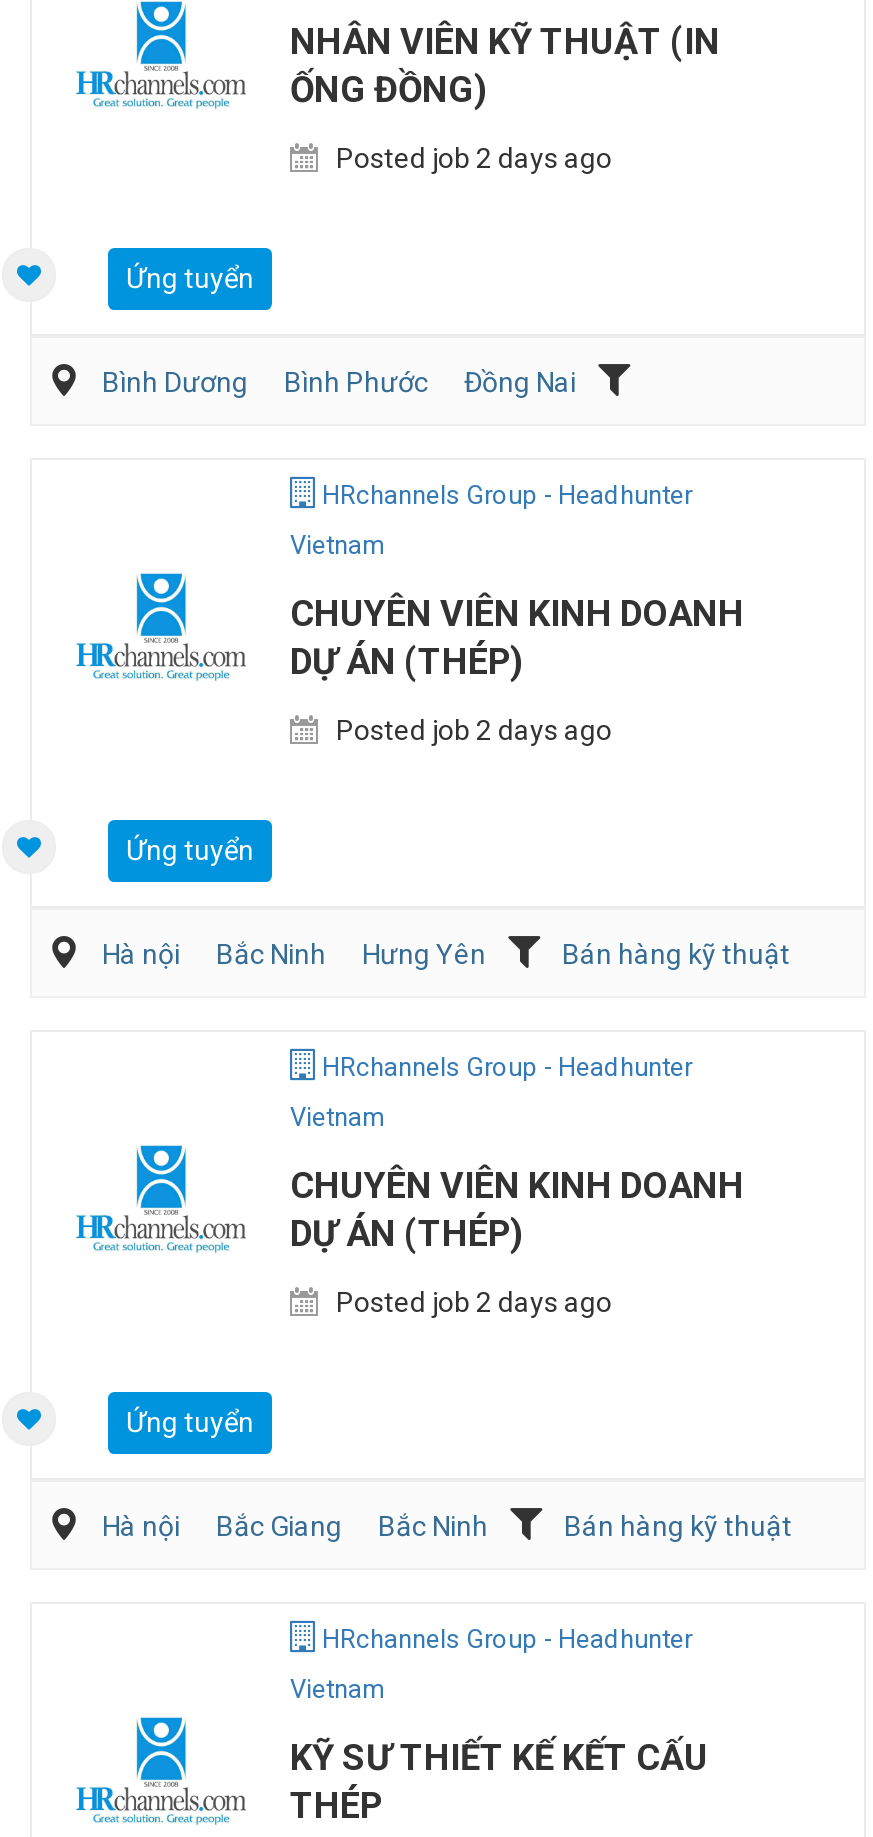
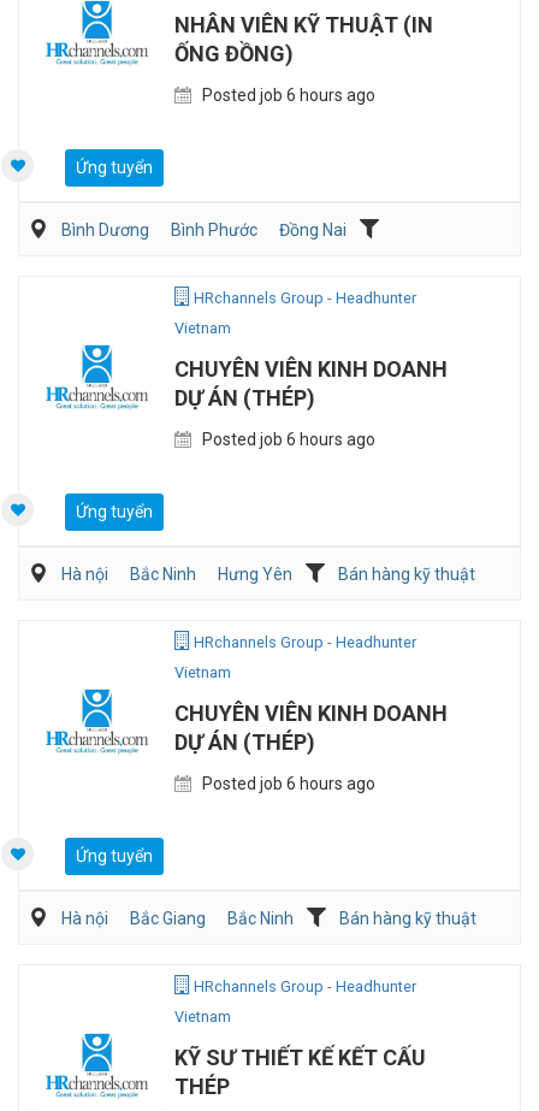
- Posted job 2 days ago
+ Posted job 6 hours ago

- Posted job 2 days ago
+ Posted job 6 hours ago

- Posted job 2 days ago
+ Posted job 6 hours ago
